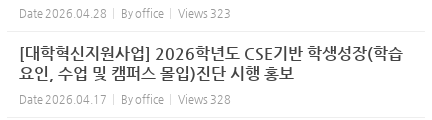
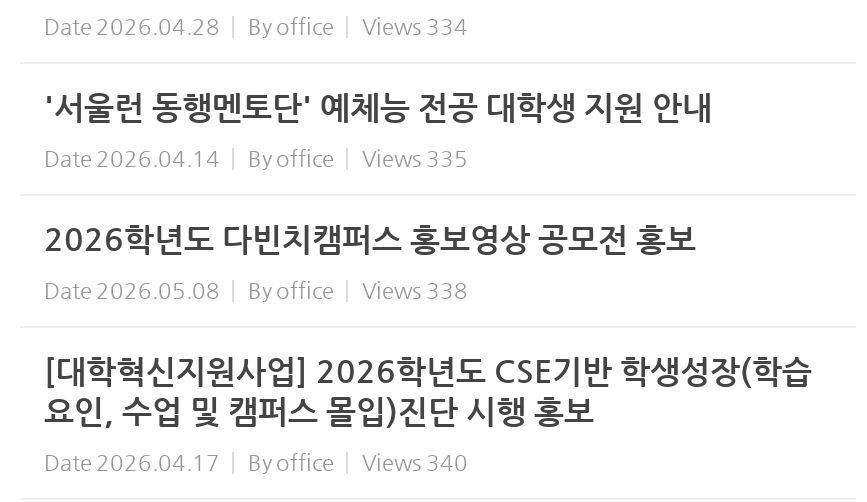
- Views 323
+ Views 334
+ '서울런 동행멘토단' 예체능 전공 대학생 지원 안내
+ Date 2026.04.14
+ By office
+ Views 335
+ 2026학년도 다빈치캠퍼스 홍보영상 공모전 홍보
+ Date 2026.05.08
+ By office
+ Views 338

- Date 2026.04.17 By office Views 328
+ Date 2026.04.17 By office Views 340
